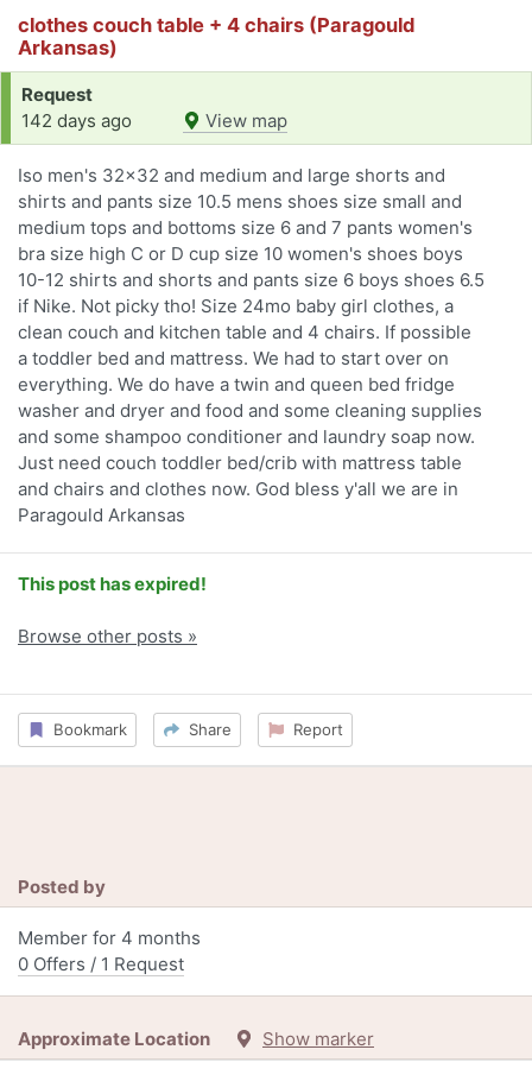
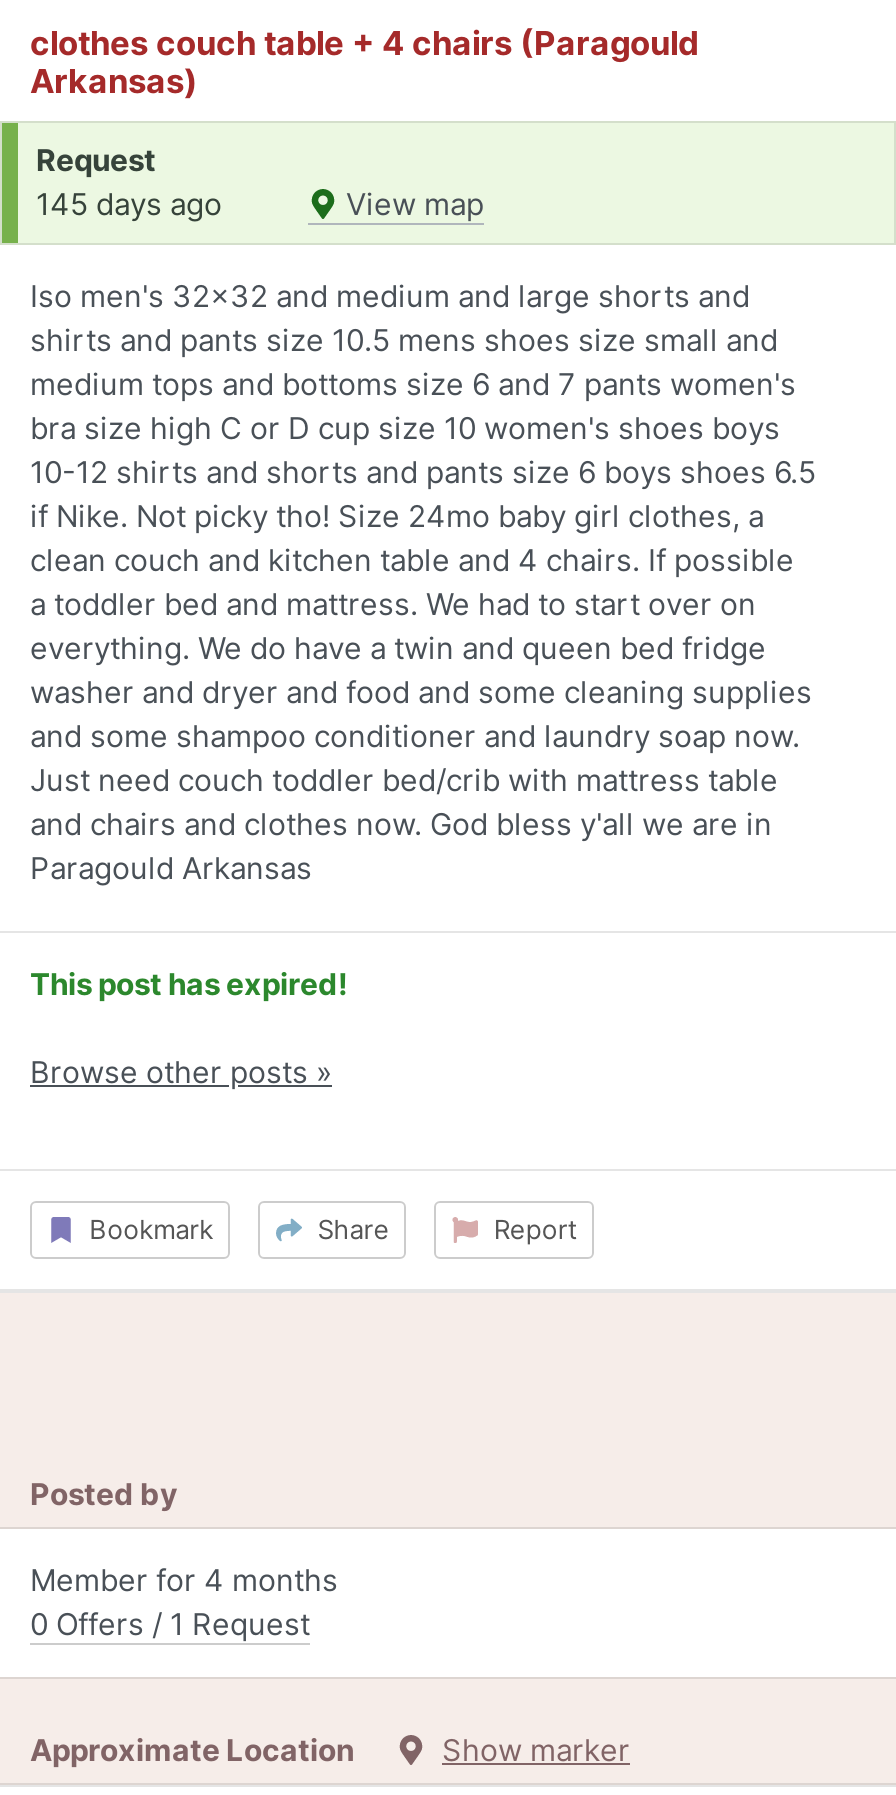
- 142 days ago
+ 145 days ago
